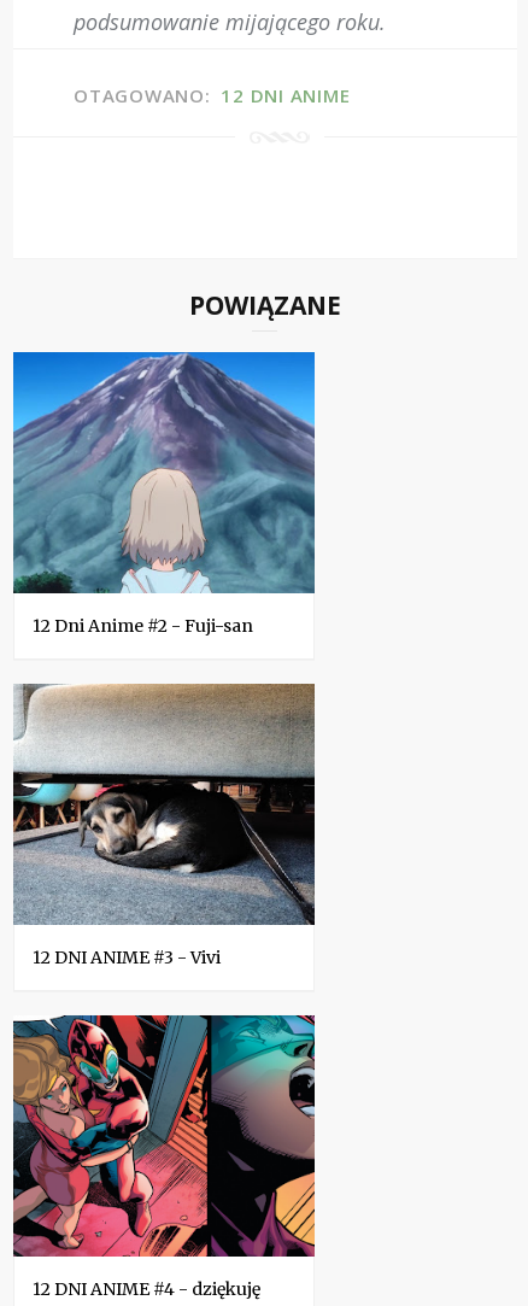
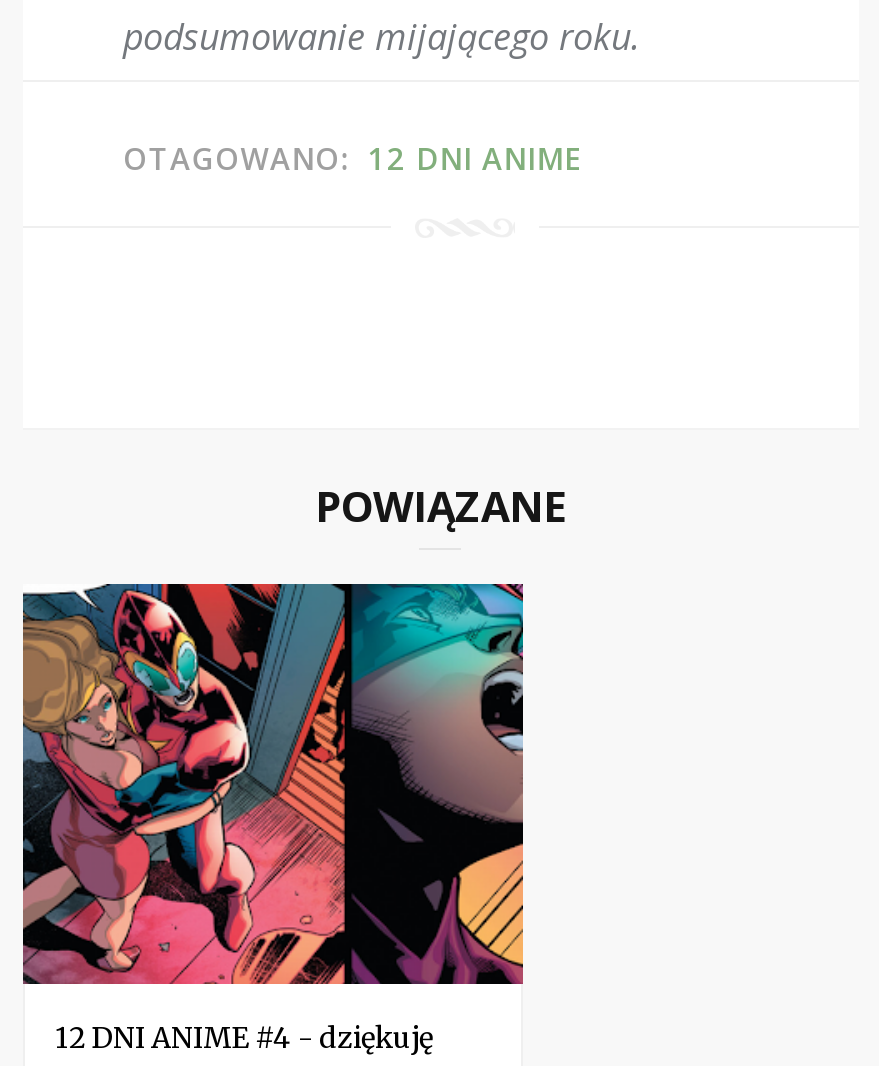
- [image]
- 12 Dni Anime #2 - Fuji-san

- [image]
- 12 DNI ANIME #3 - Vivi
